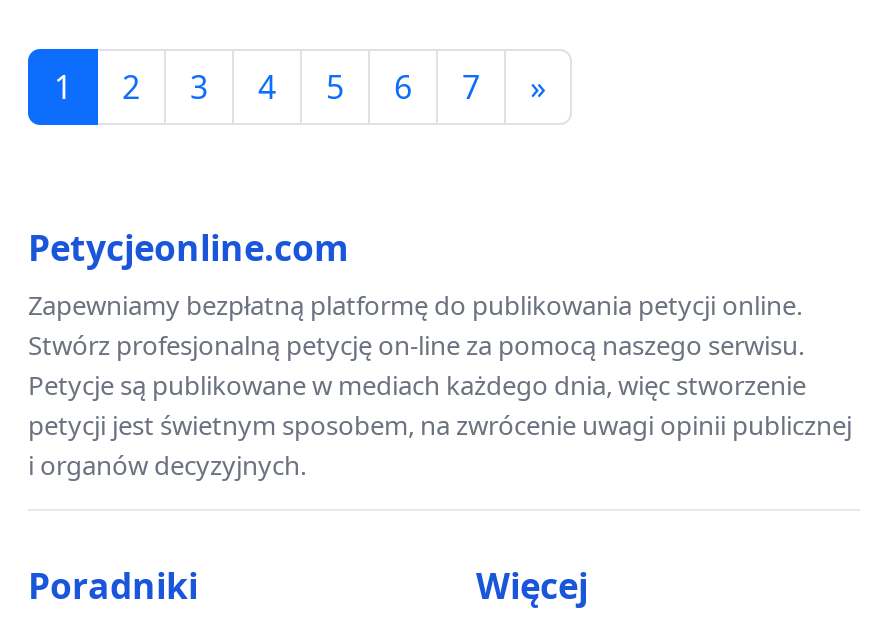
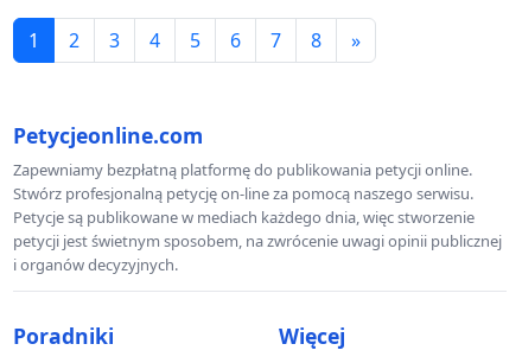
+ 8
